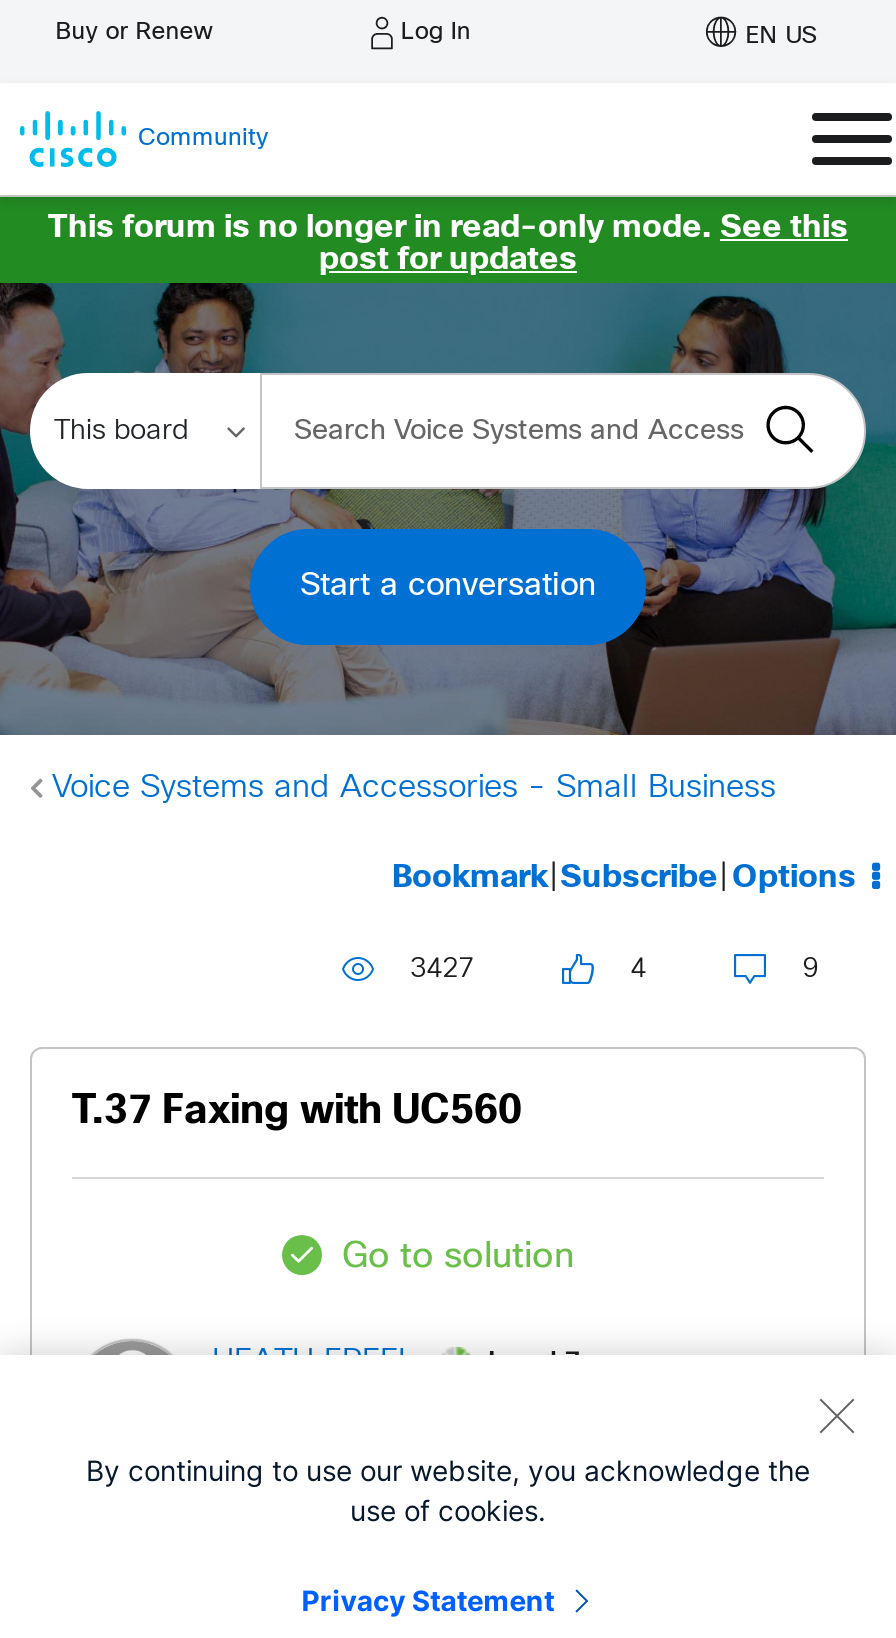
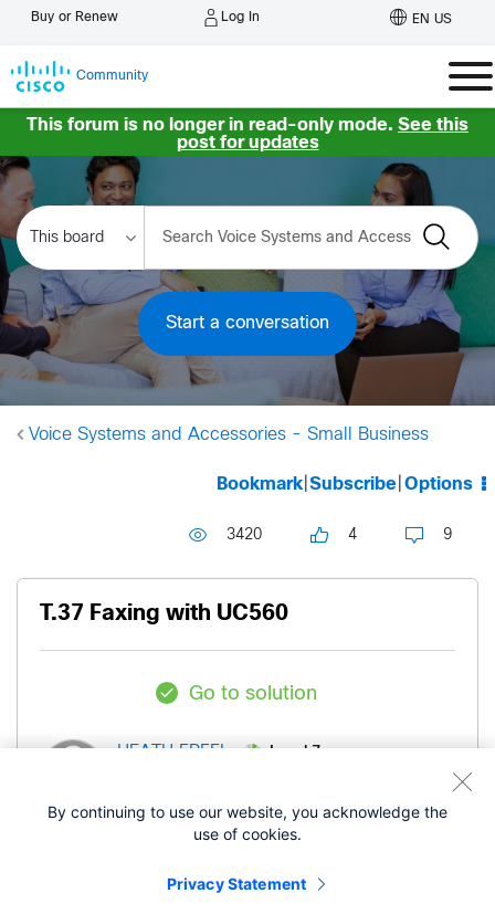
- 3427
+ 3420
